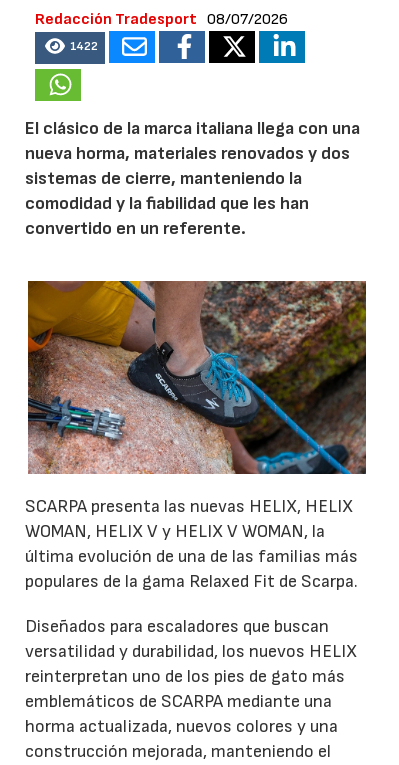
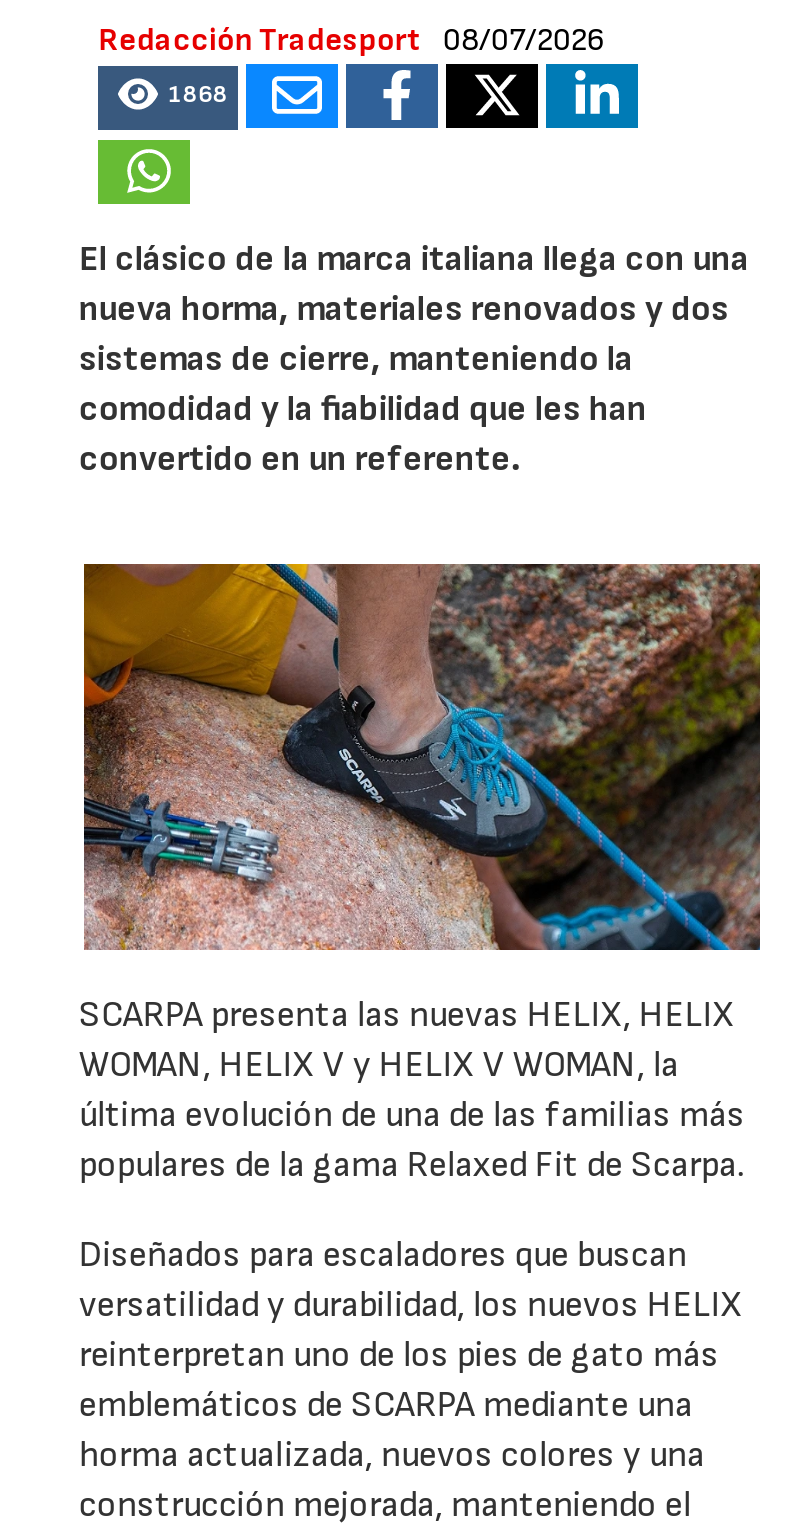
- 1422
+ 1868
